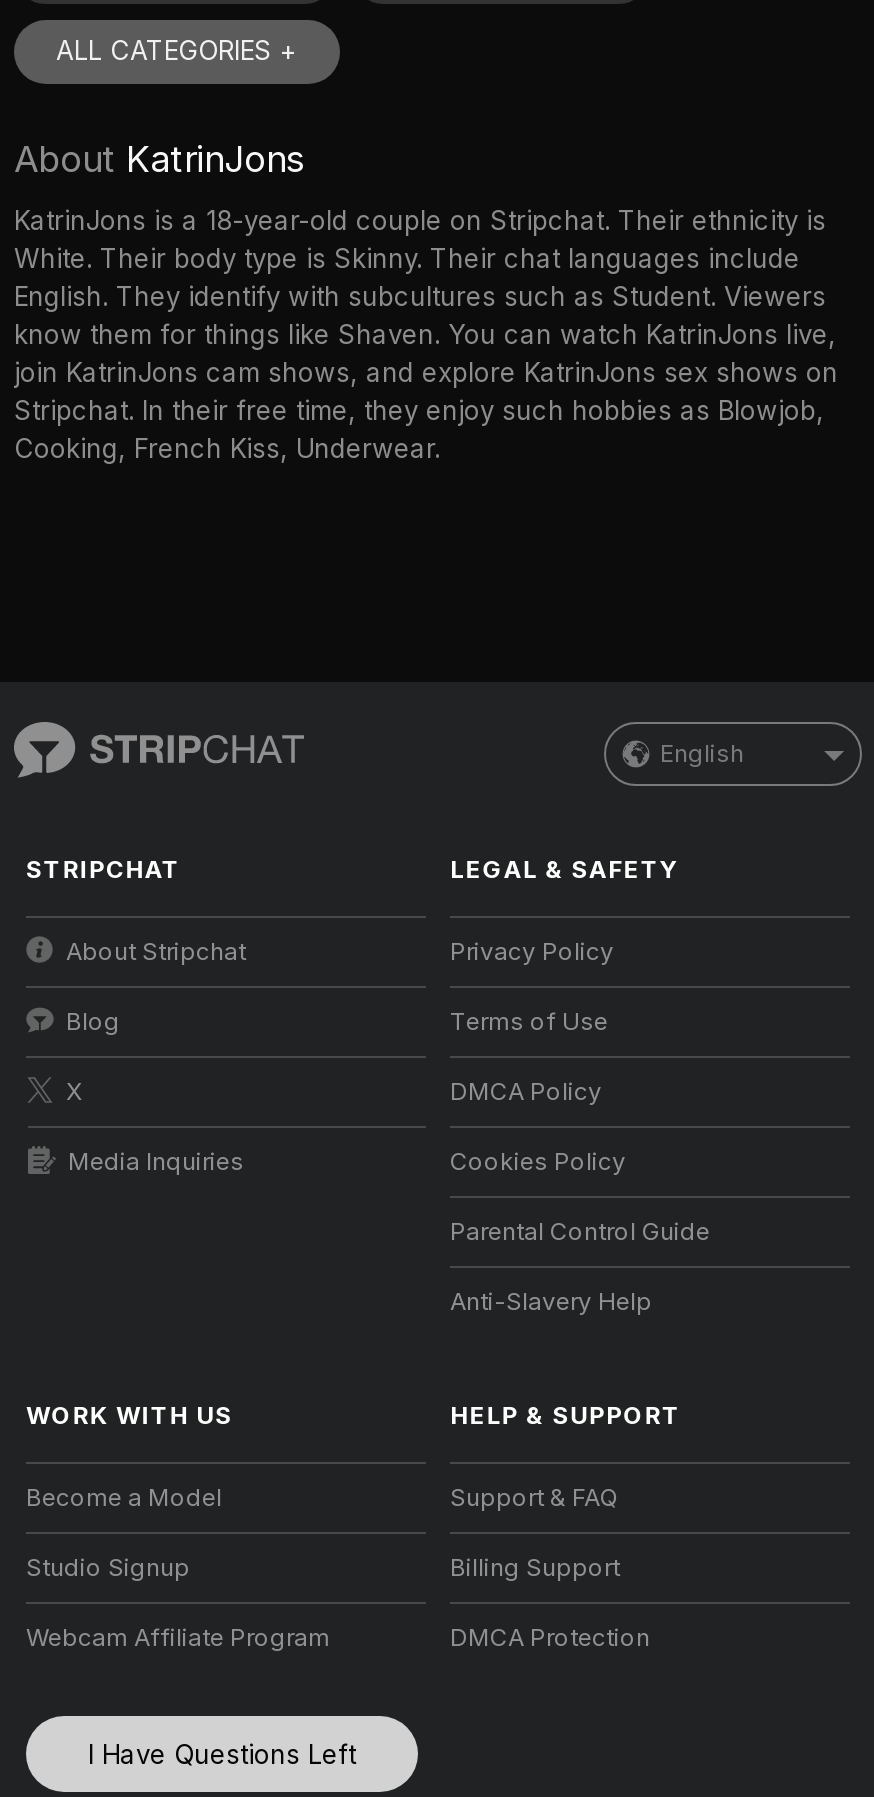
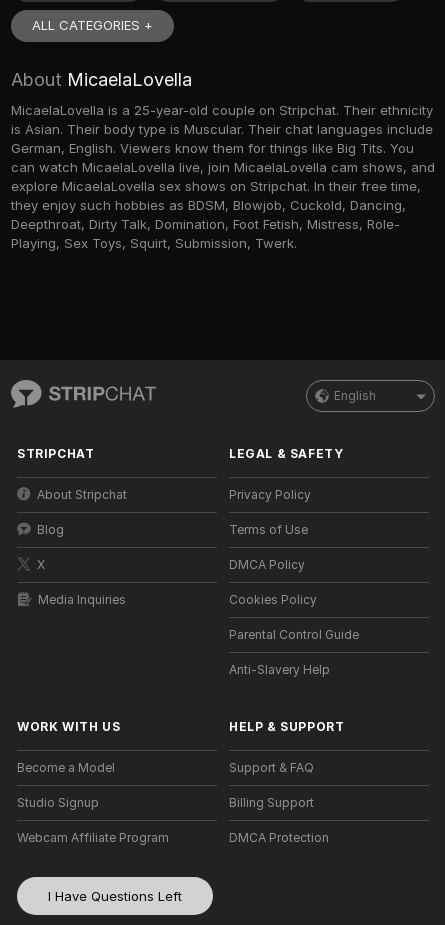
- About KatrinJons
+ About MicaelaLovella

- KatrinJons is a 18-year-old couple on Stripchat. Their ethnicity is
- White. Their body type is Skinny. Their chat languages include
- English. They identify with subcultures such as Student. Viewers
- know them for things like Shaven. You can watch KatrinJons live,
- join KatrinJons cam shows, and explore KatrinJons sex shows on
- Stripchat. In their free time, they enjoy such hobbies as Blowjob,
- Cooking, French Kiss, Underwear.
+ MicaelaLovella is a 25-year-old couple on Stripchat. Their ethnicity
+ is Asian. Their body type is Muscular. Their chat languages include
+ German, English. Viewers know them for things like Big Tits. You
+ can watch MicaelaLovella live, join MicaelaLovella cam shows, and
+ explore MicaelaLovella sex shows on Stripchat. In their free time,
+ they enjoy such hobbies as BDSM, Blowjob, Cuckold, Dancing,
+ Deepthroat, Dirty Talk, Domination, Foot Fetish, Mistress, Role-
+ Playing, Sex Toys, Squirt, Submission, Twerk.
